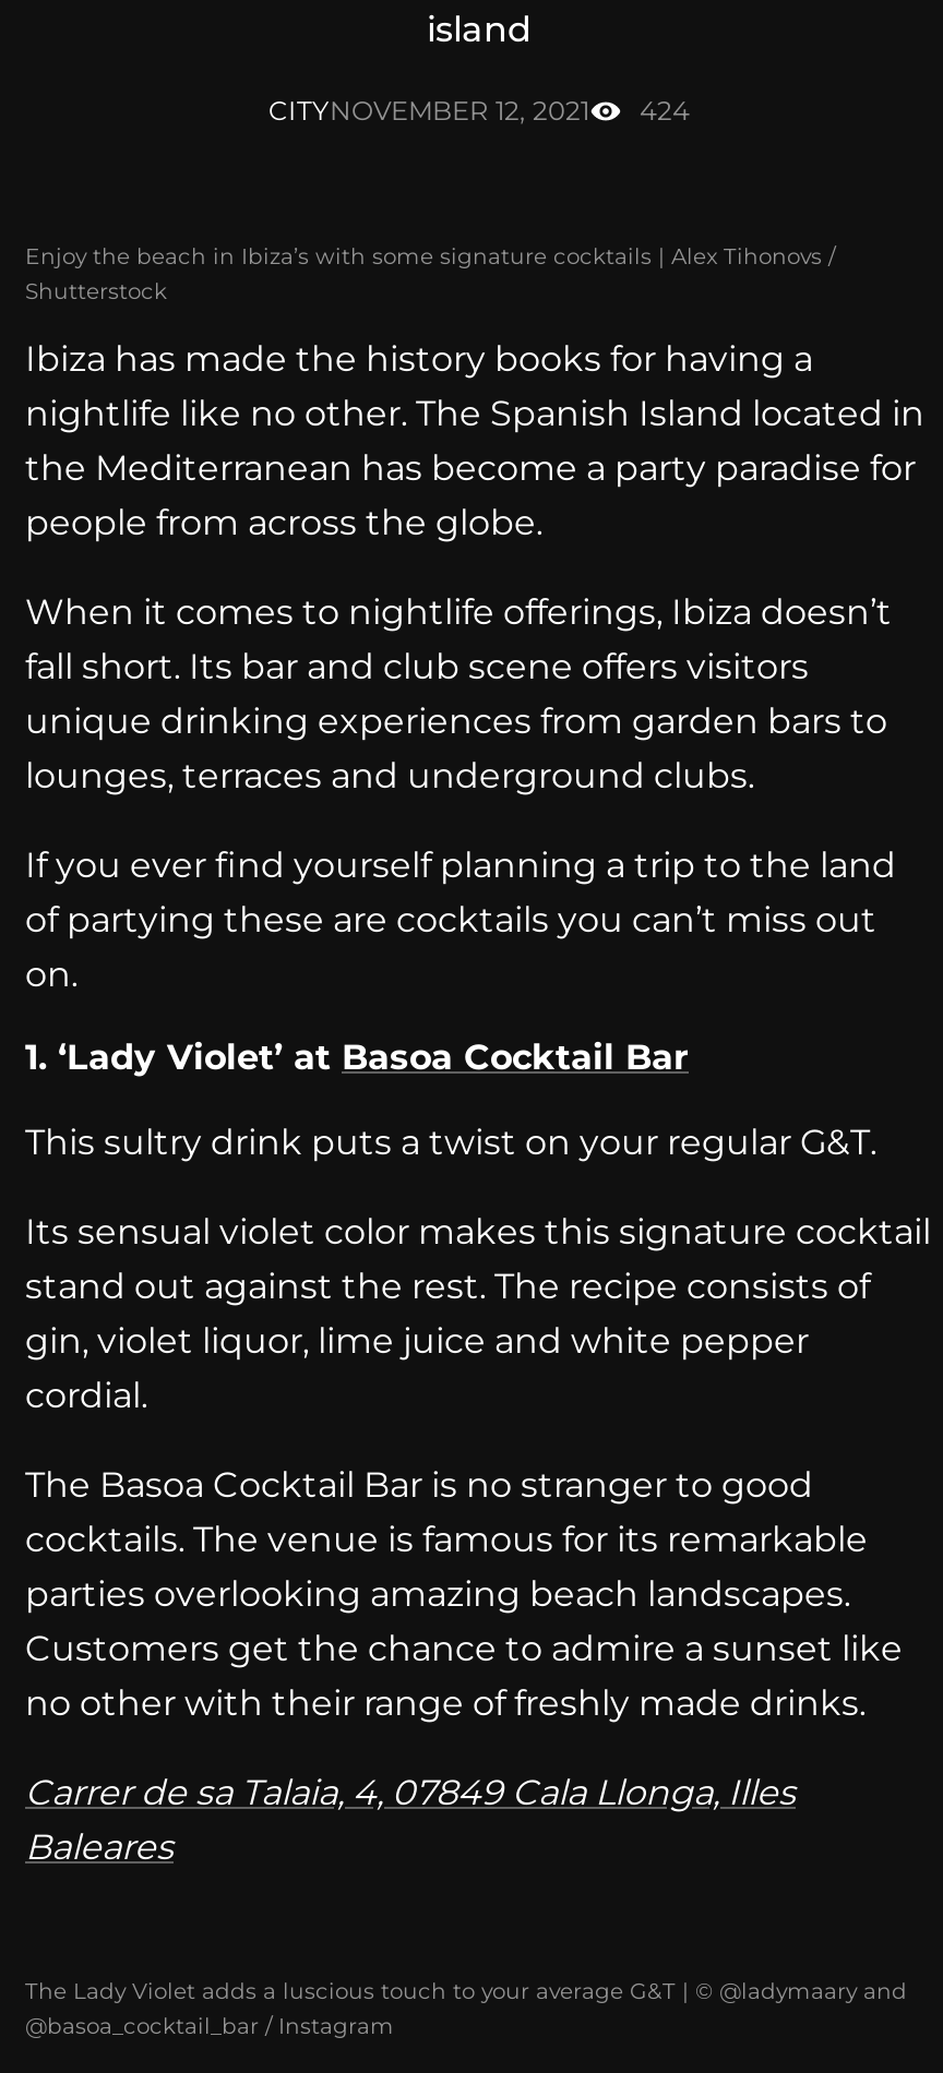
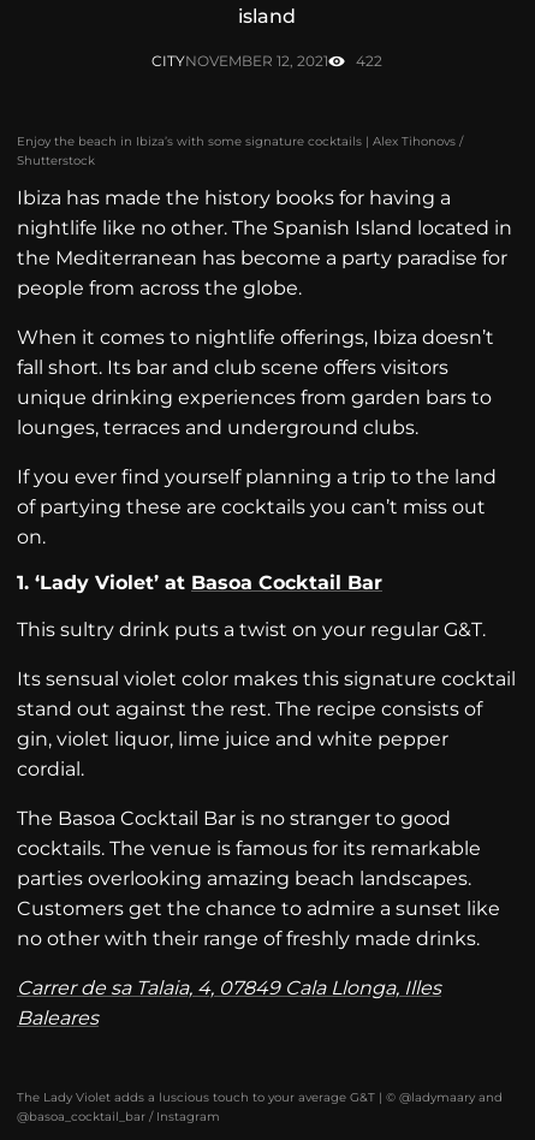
- CITYNOVEMBER 12, 2021 424
+ CITYNOVEMBER 12, 2021 422
